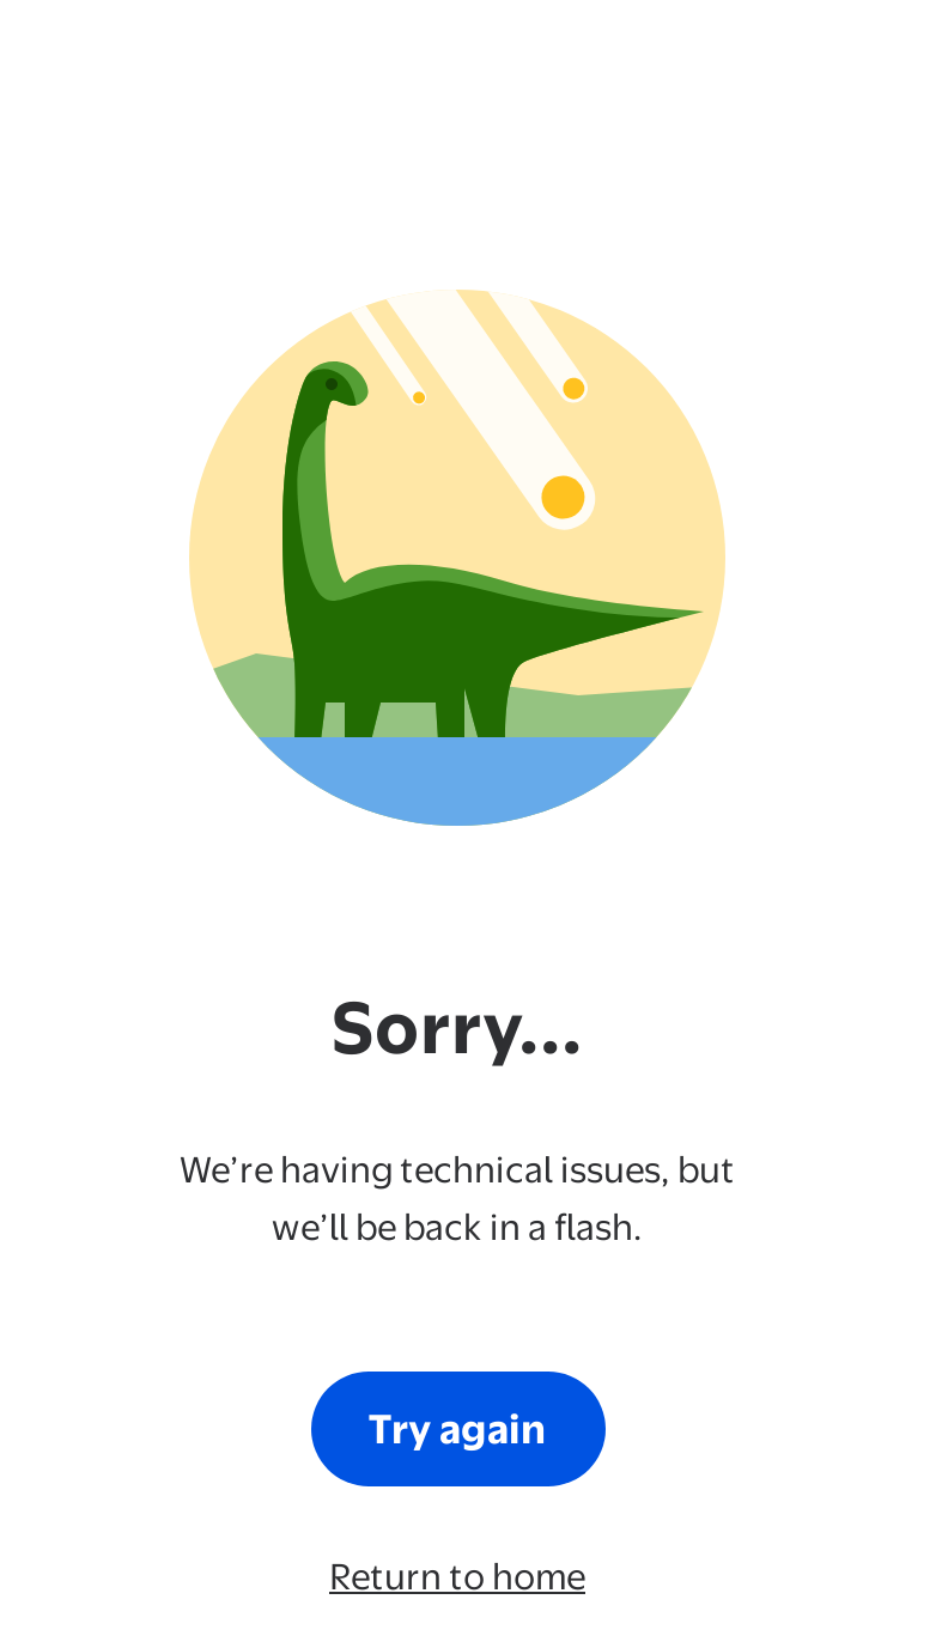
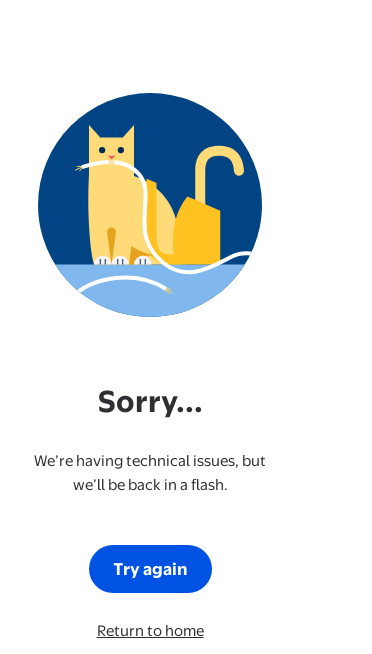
- [image]
+ [image]
